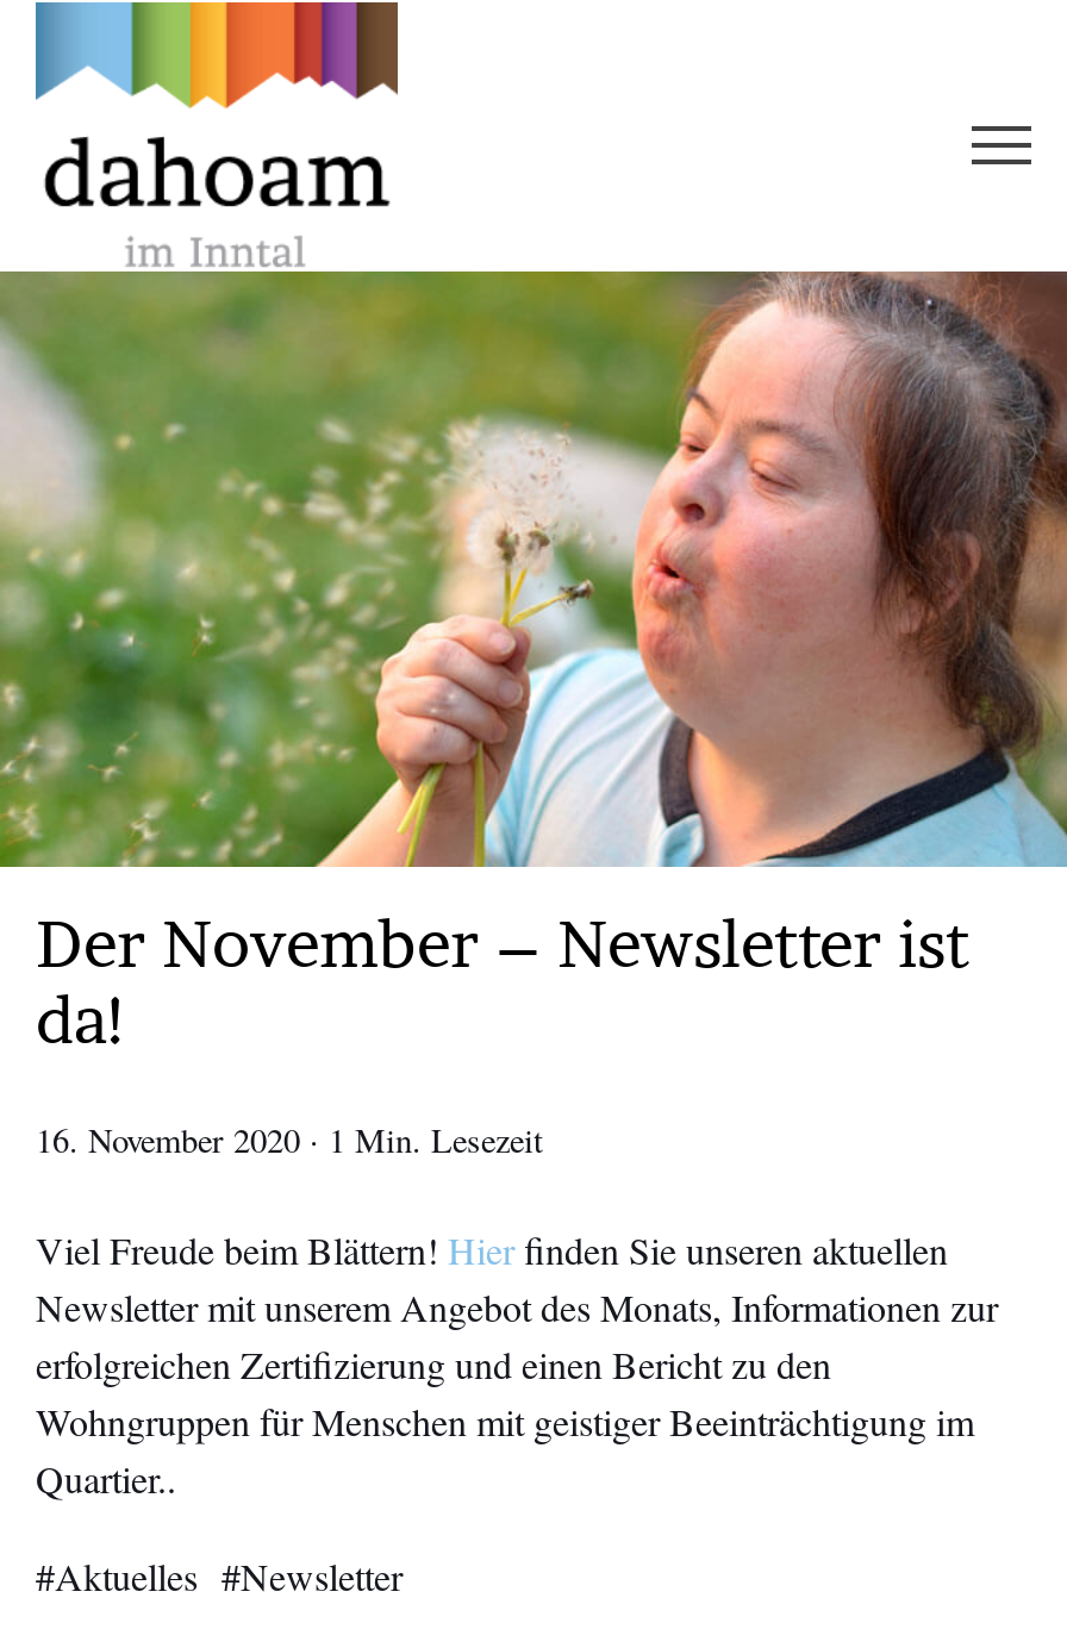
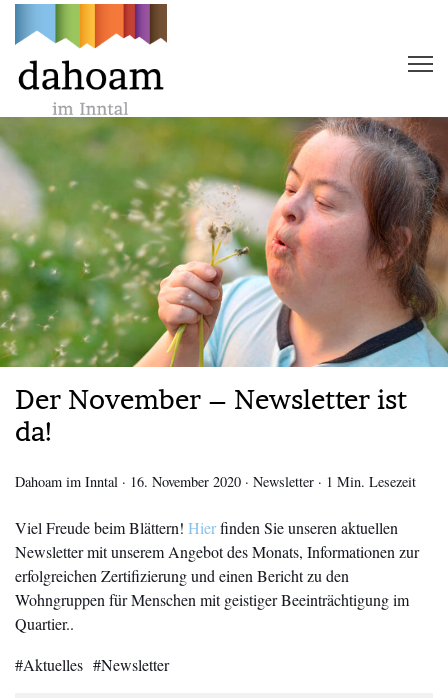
- 16. November 2020 · 1 Min. Lesezeit
+ Dahoam im Inntal · 16. November 2020 · Newsletter · 1 Min. Lesezeit
